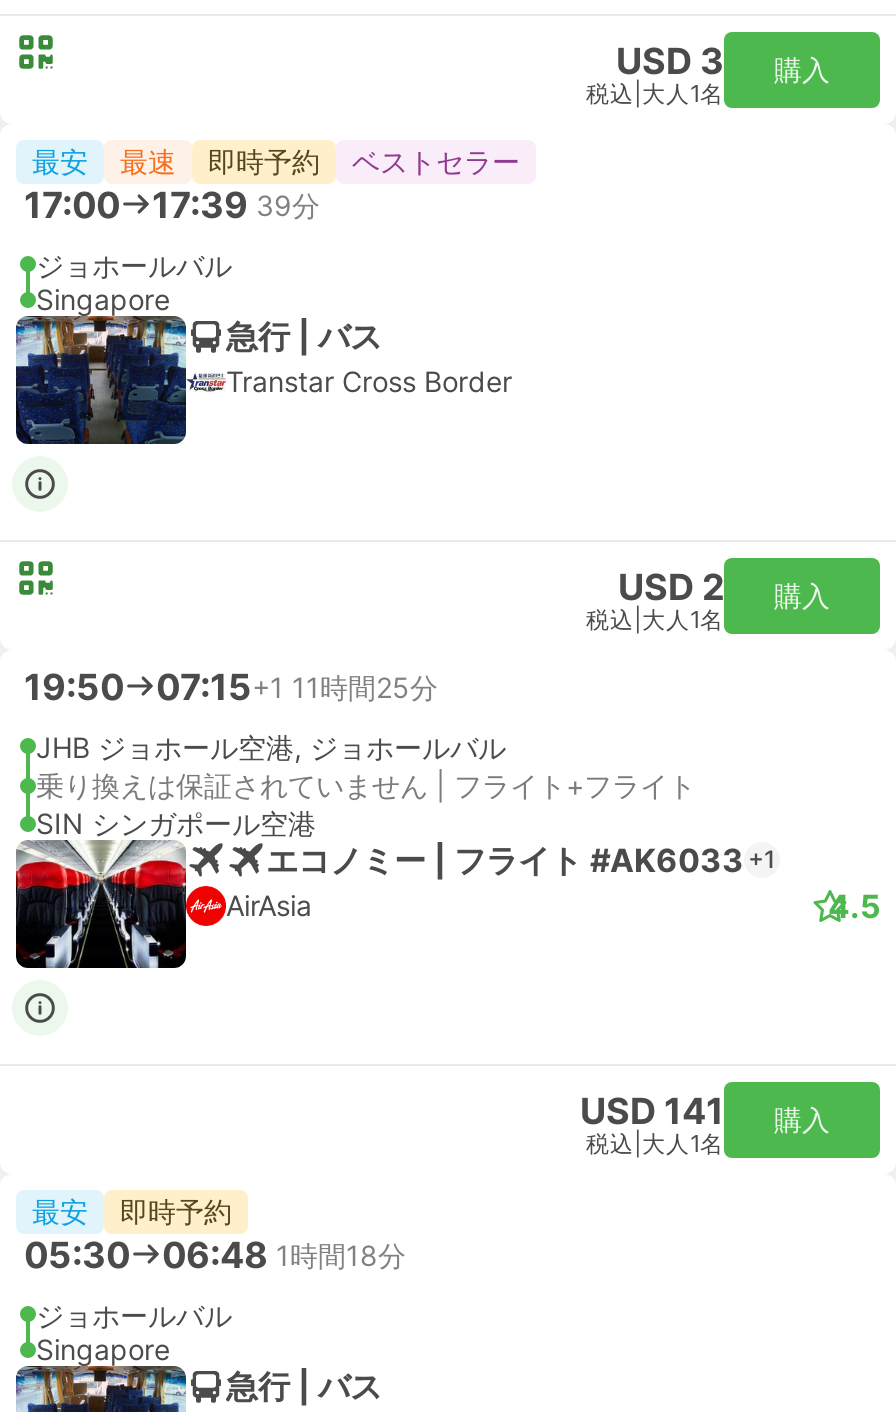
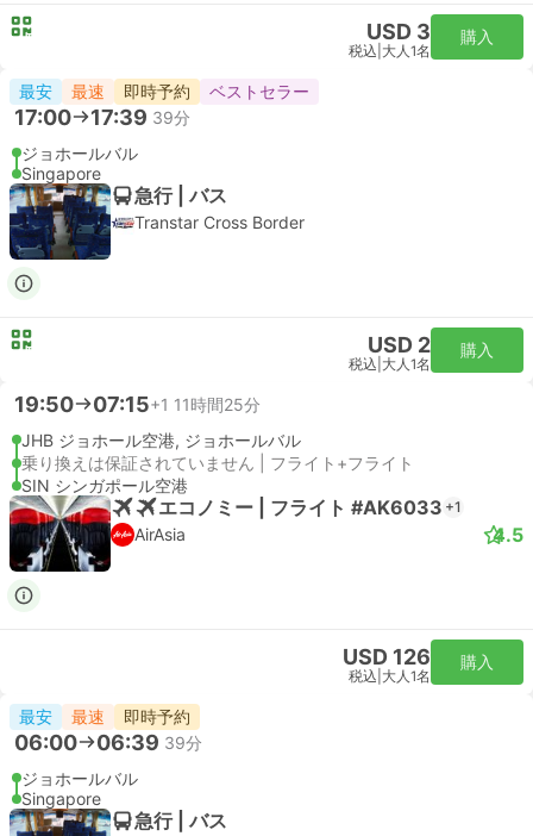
- USD 141 購入
+ USD 126 購入

- 05:30
- 06:48 1時間18分
+ 06:00
+ 06:39 39分

+ 最速
